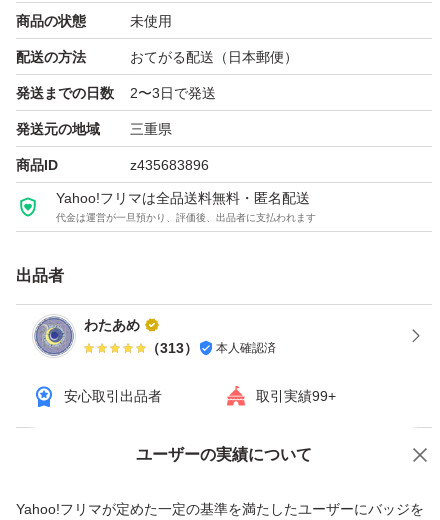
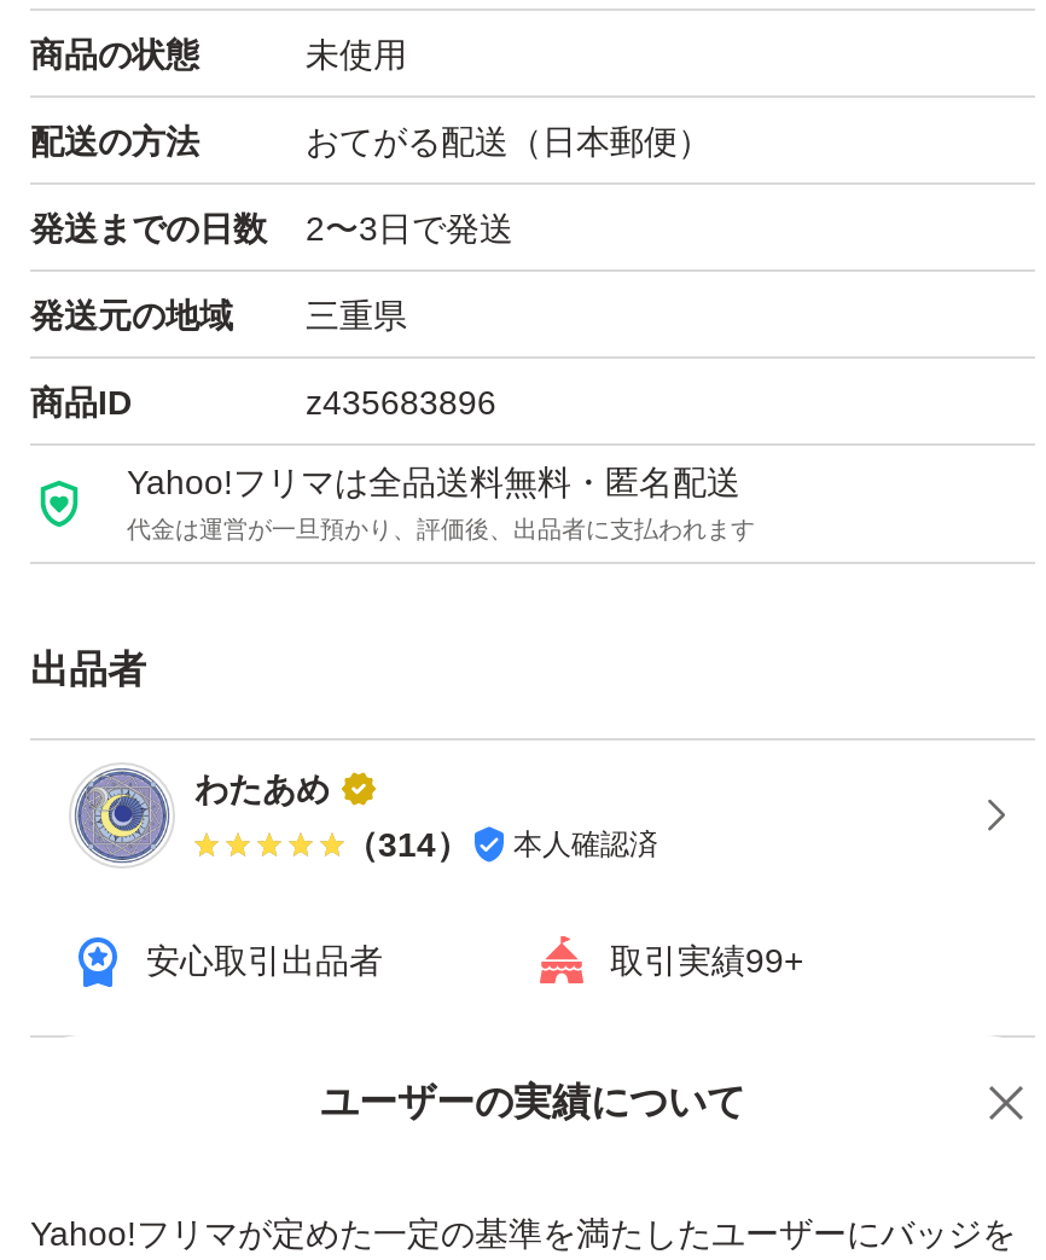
- （313） 本人確認済
+ （314） 本人確認済
